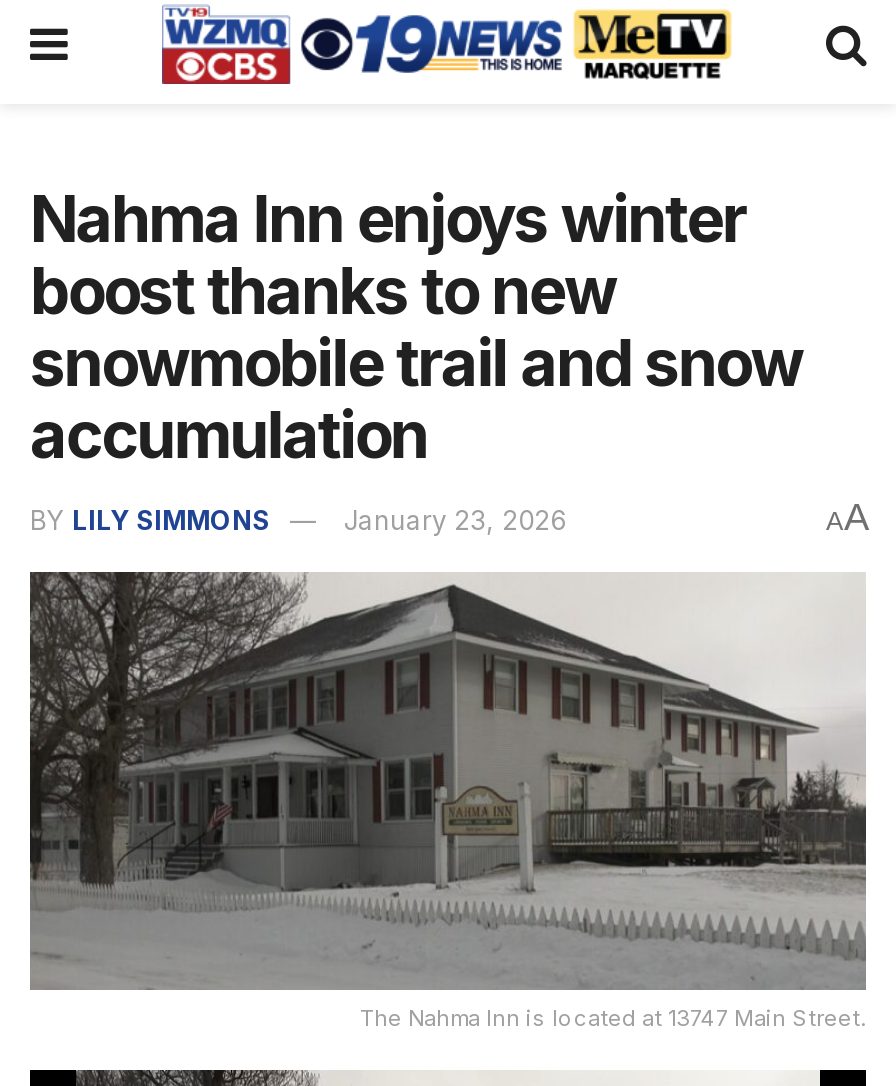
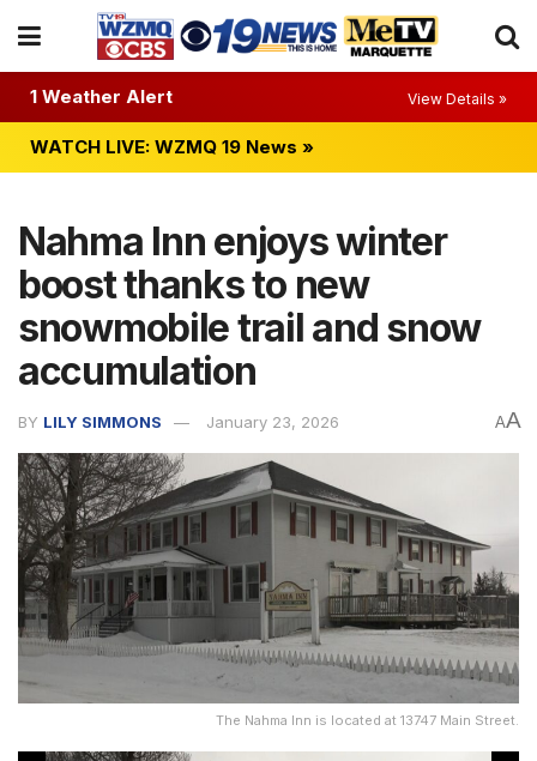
+ [image]
+ 1 Weather Alert
+ View Details »
+ WATCH LIVE: WZMQ 19 News »
